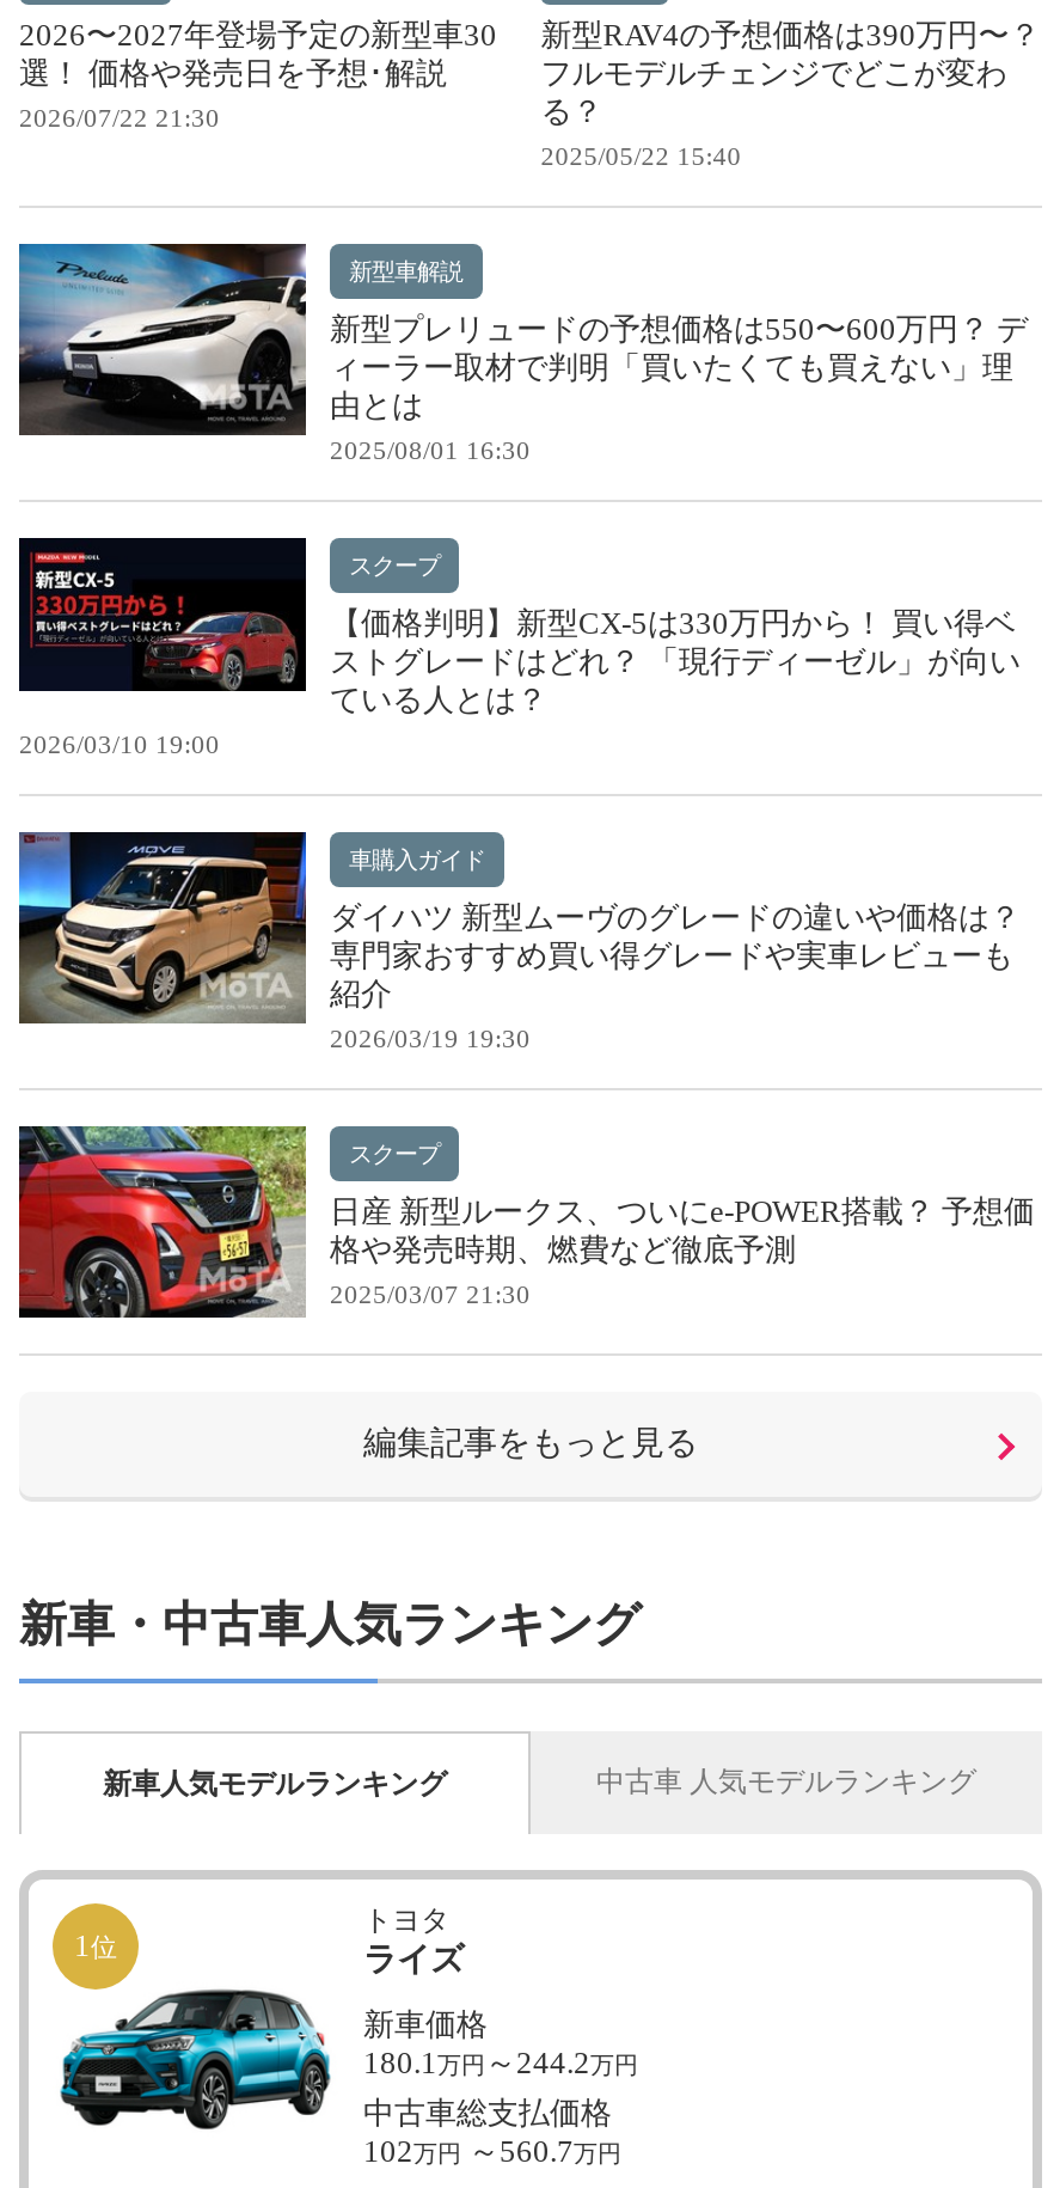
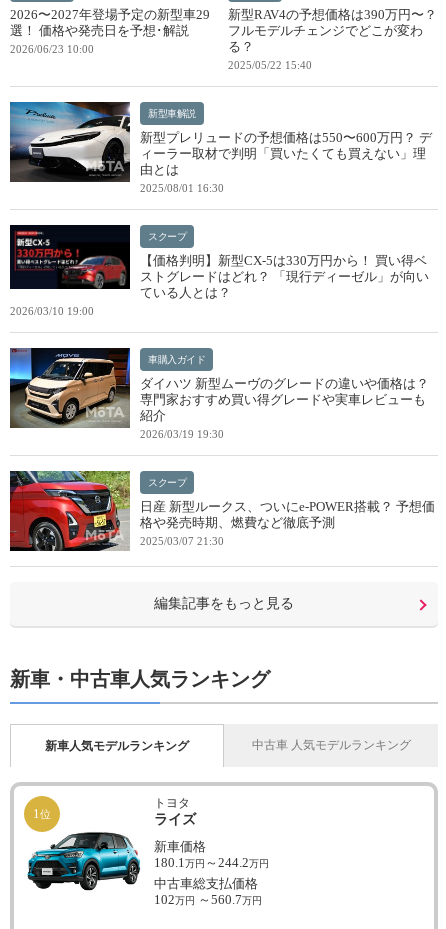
- 2026〜2027年登場予定の新型車30
+ 2026〜2027年登場予定の新型車29

- 2026/07/22 21:30
+ 2026/06/23 10:00
